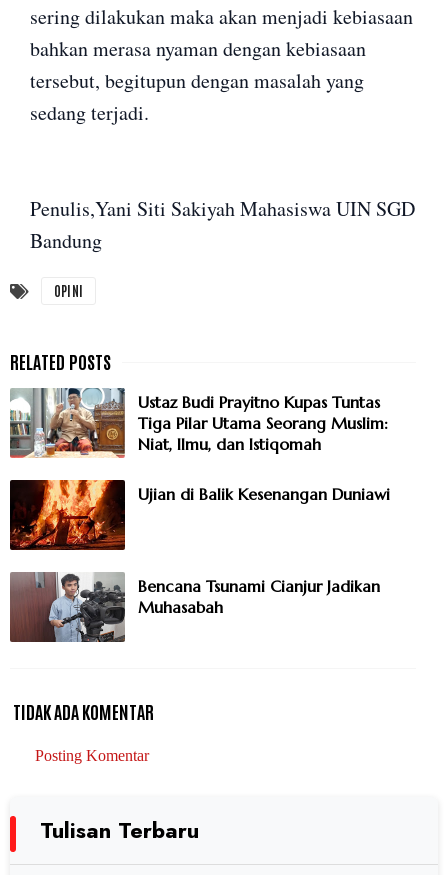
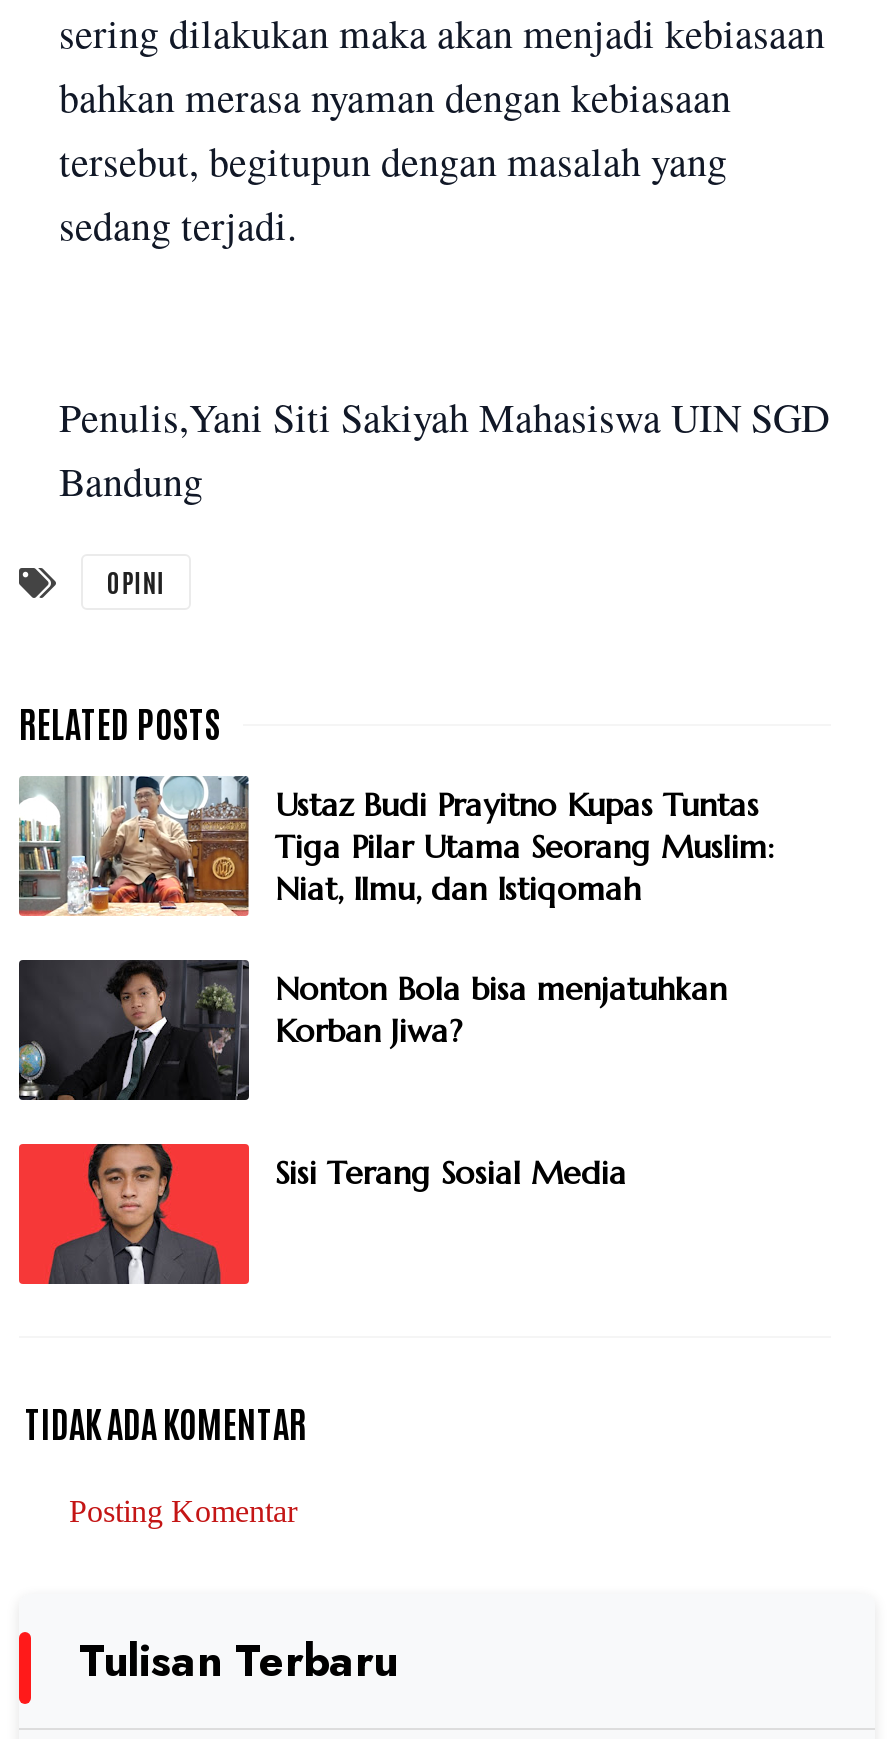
- [image]
- Ujian di Balik Kesenangan Duniawi
+ [image]
+ Nonton Bola bisa menjatuhkan
+ Korban Jiwa?

- [image]
- Bencana Tsunami Cianjur Jadikan
- Muhasabah
+ [image]
+ Sisi Terang Sosial Media
